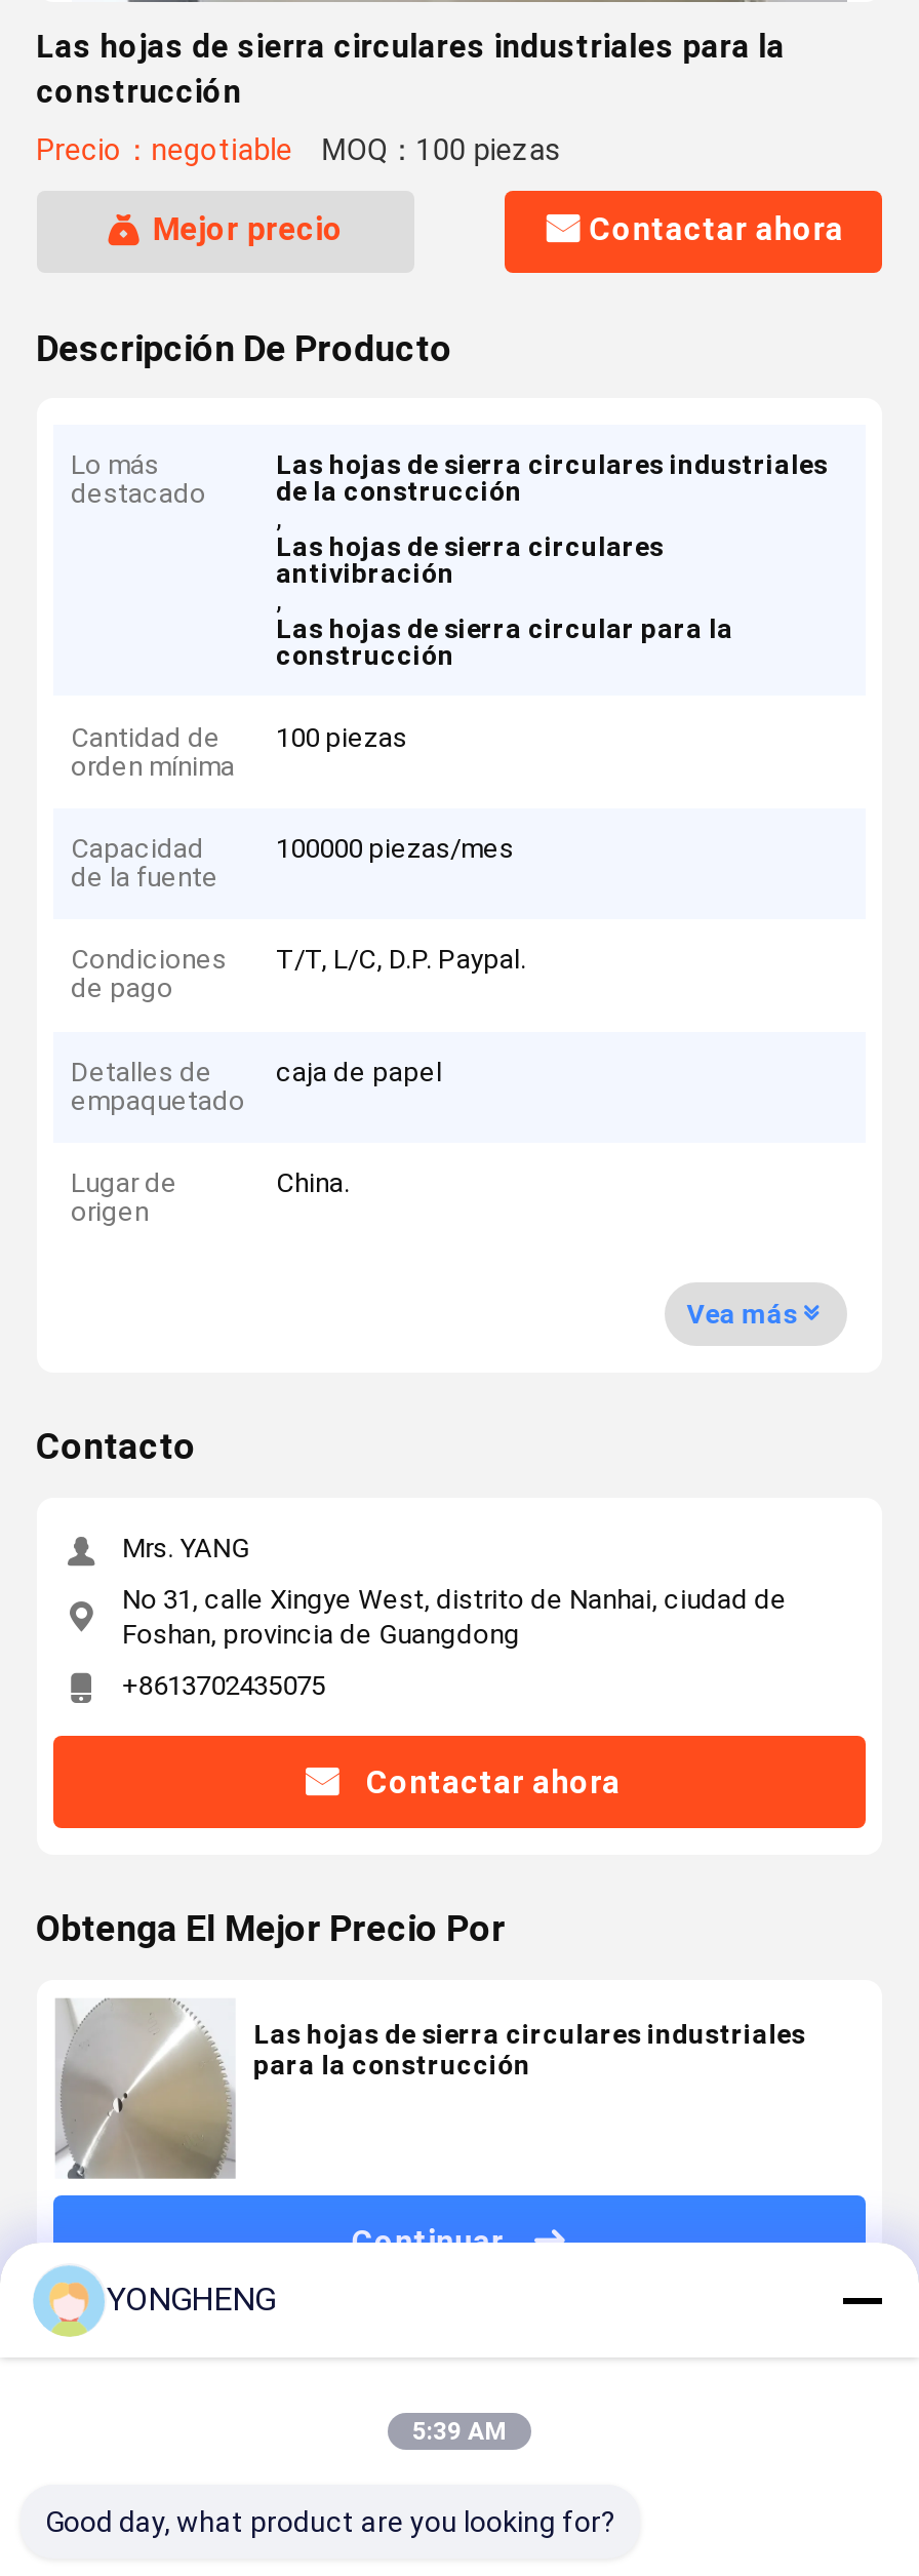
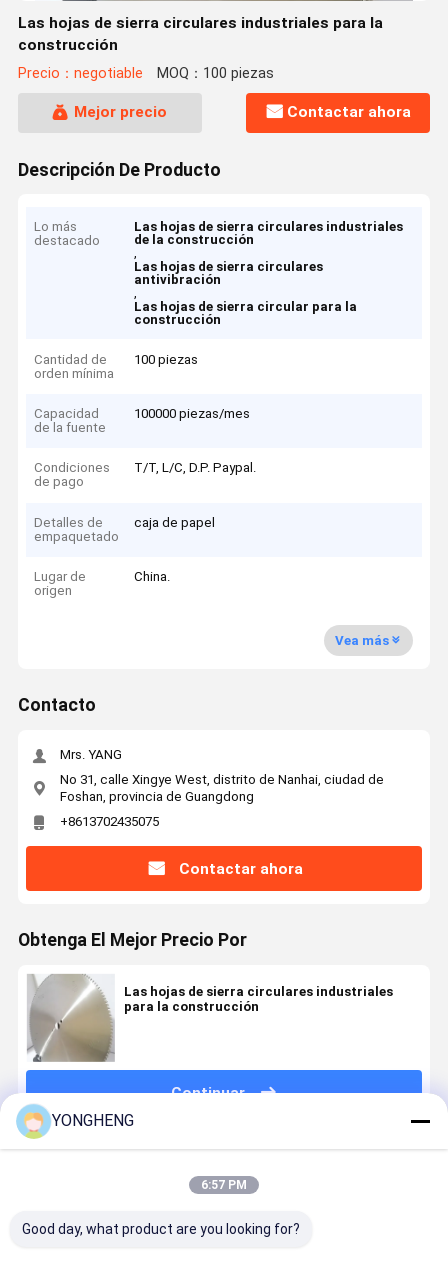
- 5:39 AM
+ 6:57 PM
